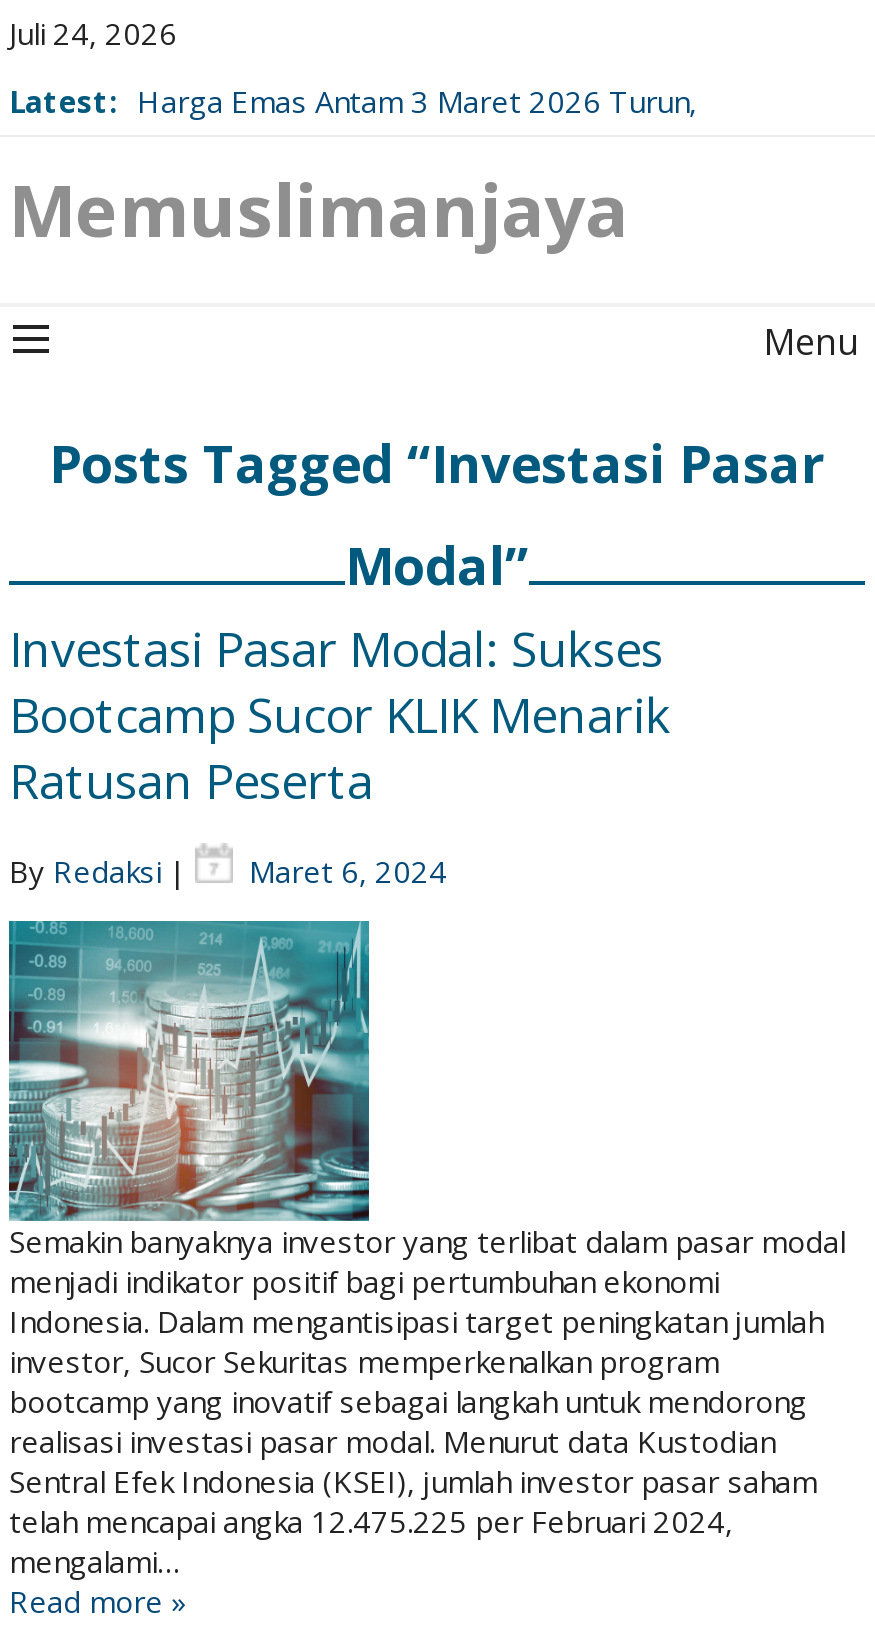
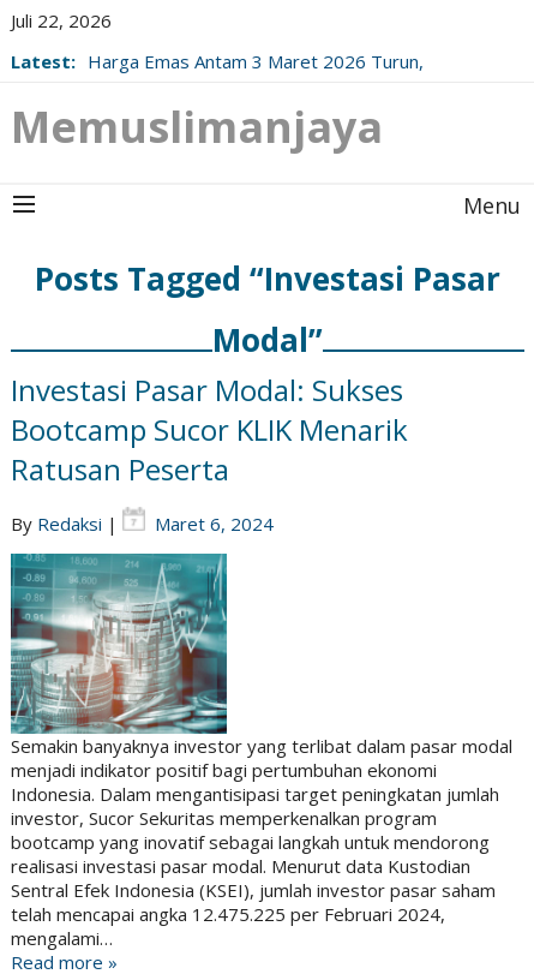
- Juli 24, 2026
+ Juli 22, 2026
